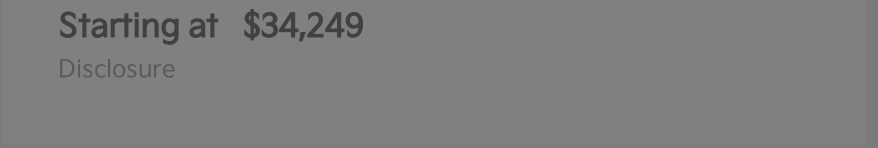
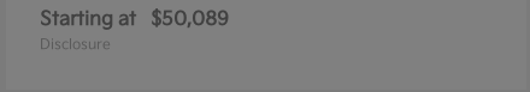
- Starting at $34,249
+ Starting at $50,089
